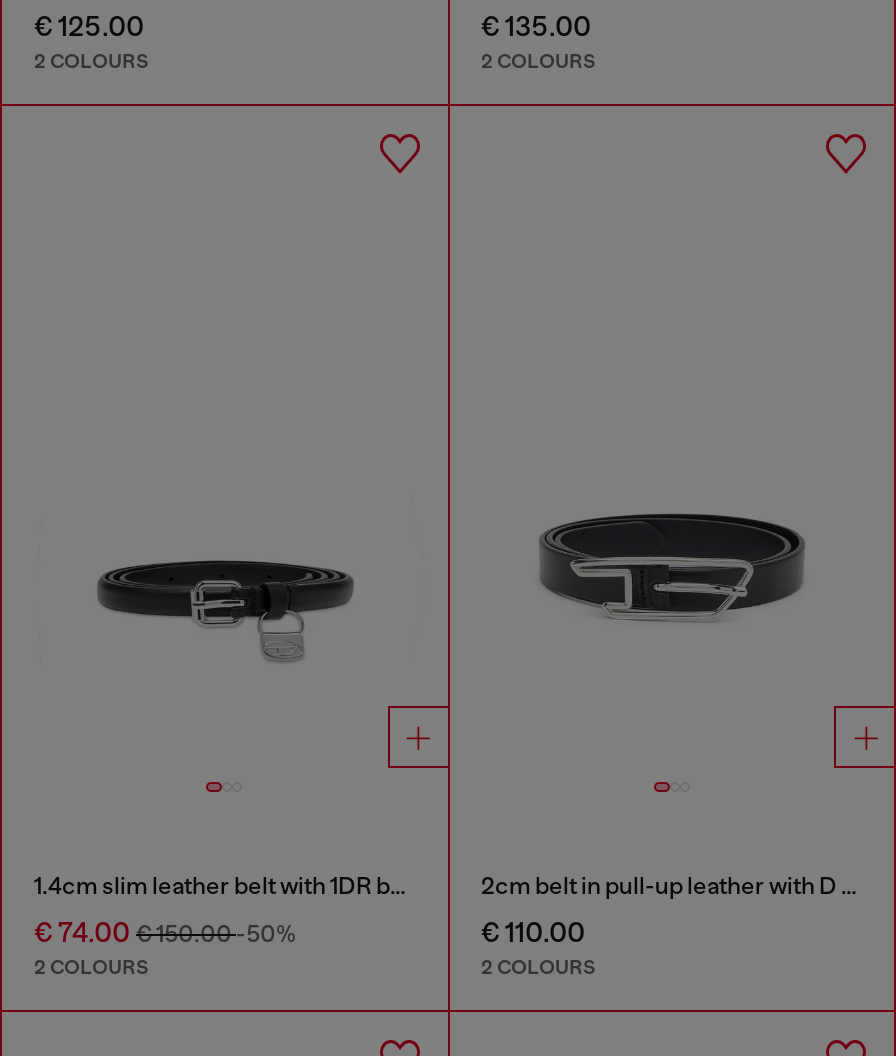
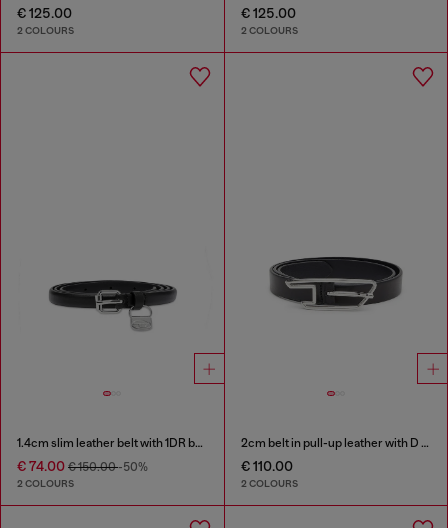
- € 135.00
+ € 125.00
